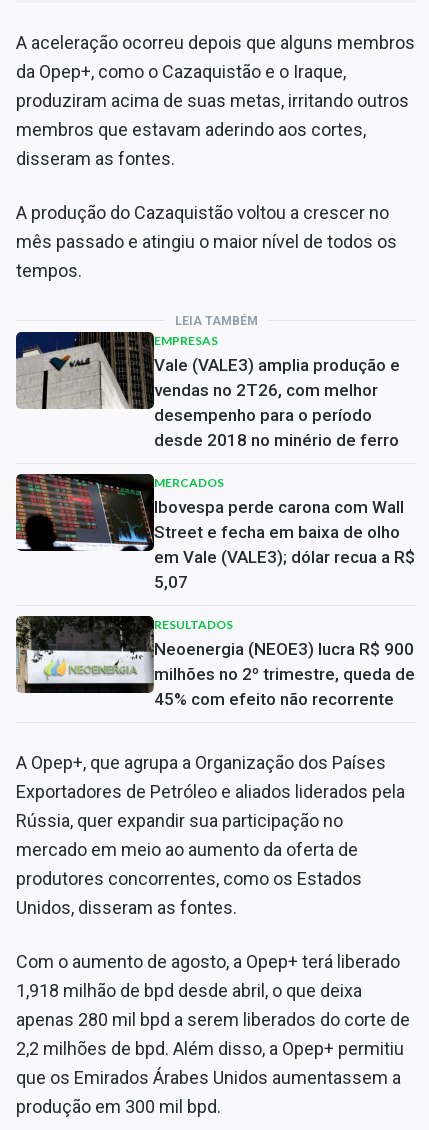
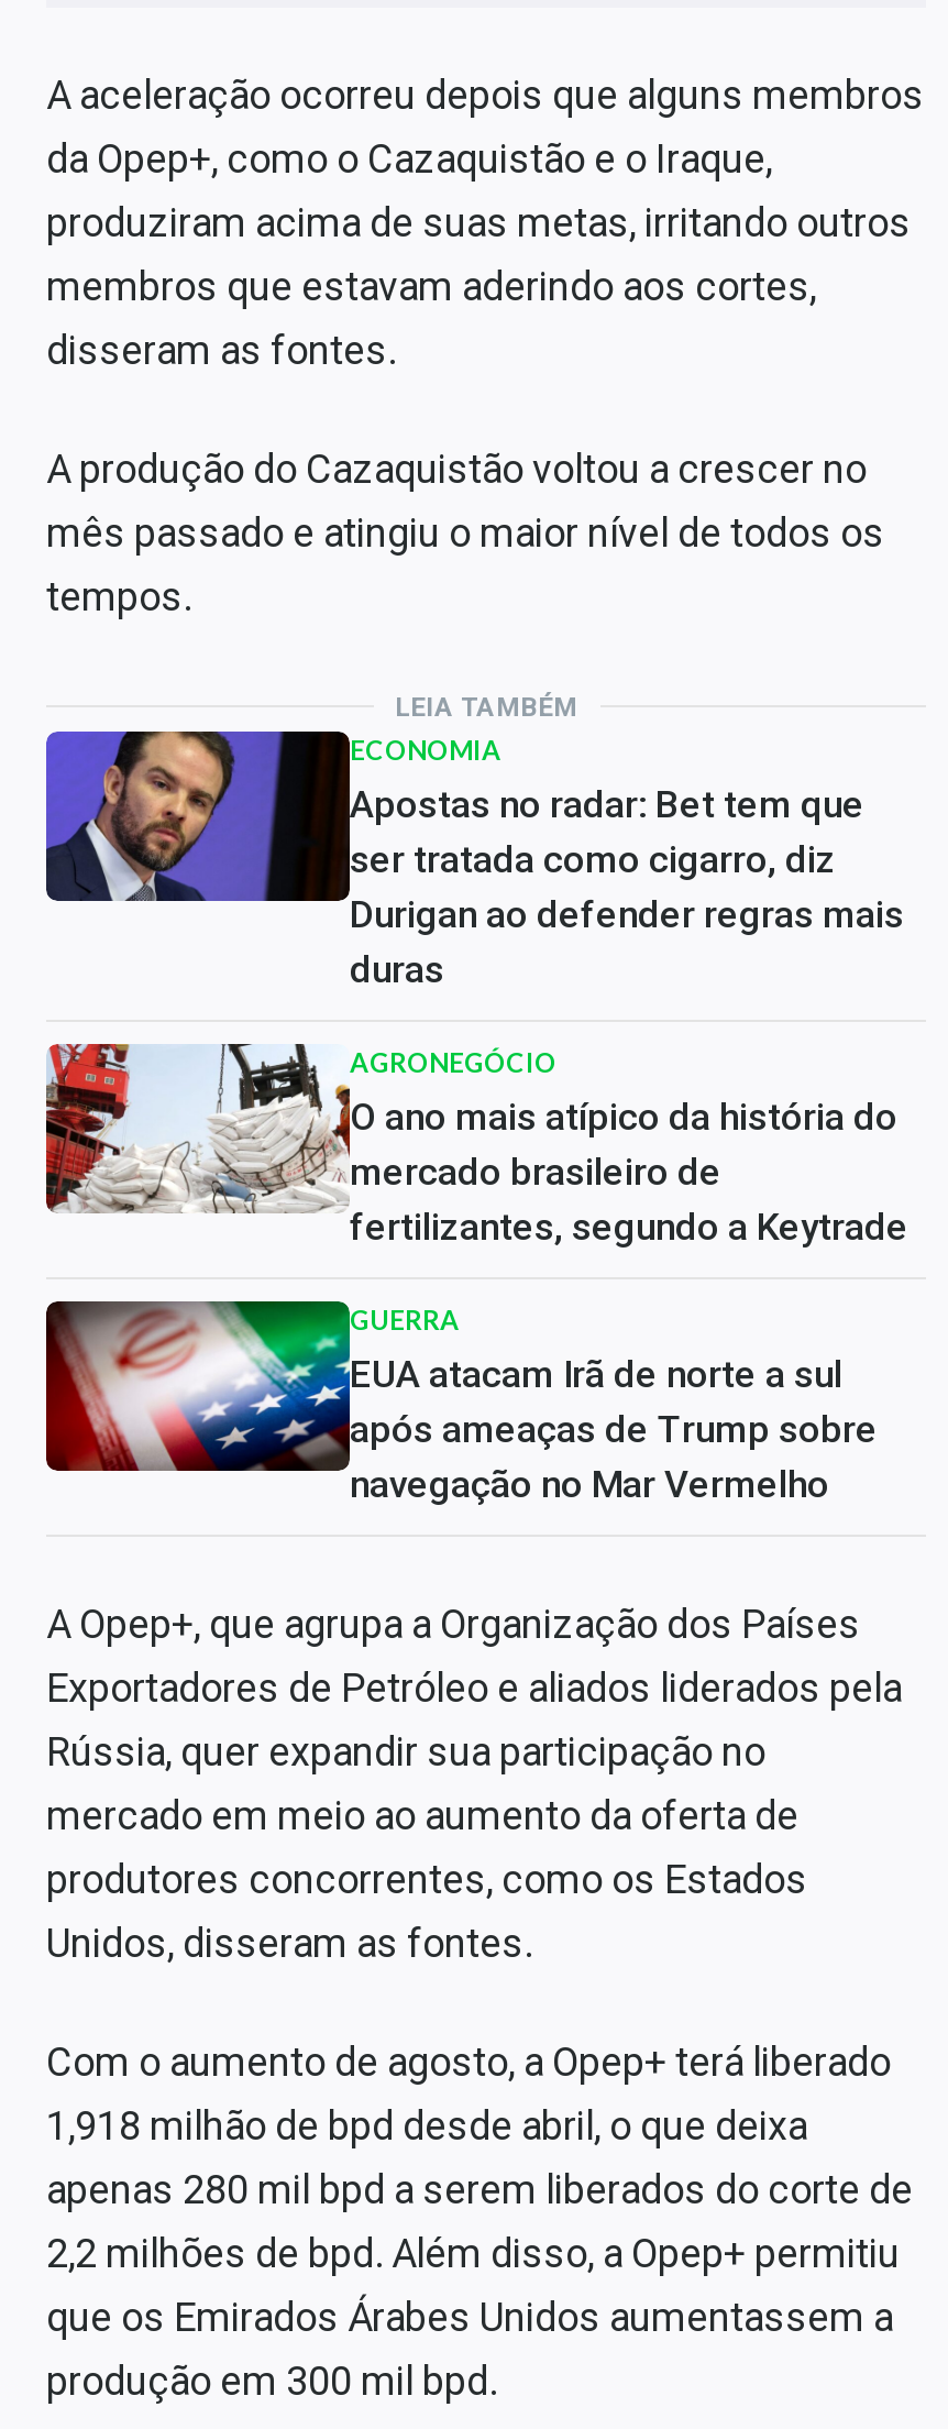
- [image]
- EMPRESAS
- Vale (VALE3) amplia produção e
- vendas no 2T26, com melhor
- desempenho para o período
- desde 2018 no minério de ferro
+ [image]
+ ECONOMIA
+ Apostas no radar: Bet tem que
+ ser tratada como cigarro, diz
+ Durigan ao defender regras mais
+ duras

- [image]
- MERCADOS
- Ibovespa perde carona com Wall
- Street e fecha em baixa de olho
- em Vale (VALE3); dólar recua a R$
- 5,07
+ [image]
+ AGRONEGÓCIO
+ O ano mais atípico da história do
+ mercado brasileiro de
+ fertilizantes, segundo a Keytrade

- [image]
- RESULTADOS
- Neoenergia (NEOE3) lucra R$ 900
- milhões no 2º trimestre, queda de
- 45% com efeito não recorrente
+ [image]
+ GUERRA
+ EUA atacam Irã de norte a sul
+ após ameaças de Trump sobre
+ navegação no Mar Vermelho
